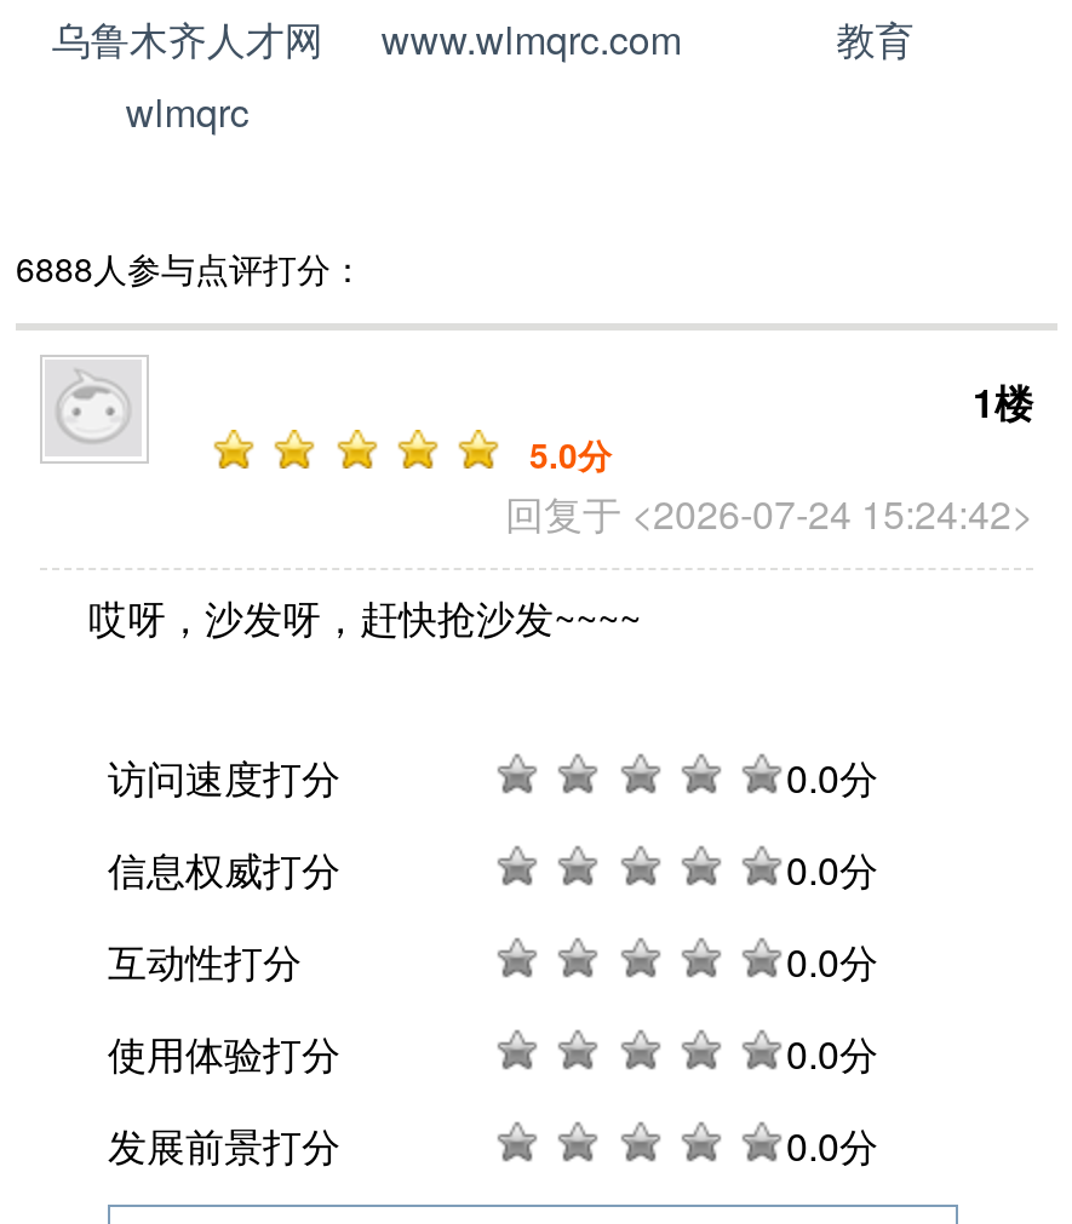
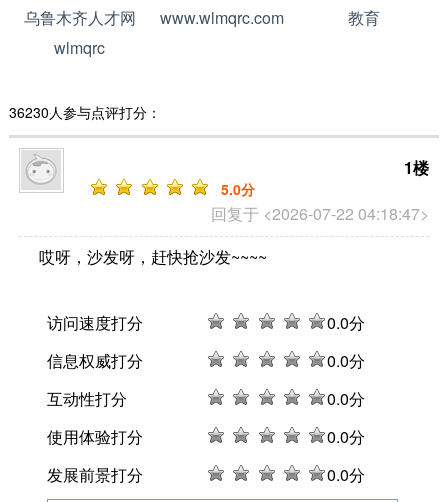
- 6888人参与点评打分：
+ 36230人参与点评打分：

- 回复于 <2026-07-24 15:24:42>
+ 回复于 <2026-07-22 04:18:47>
